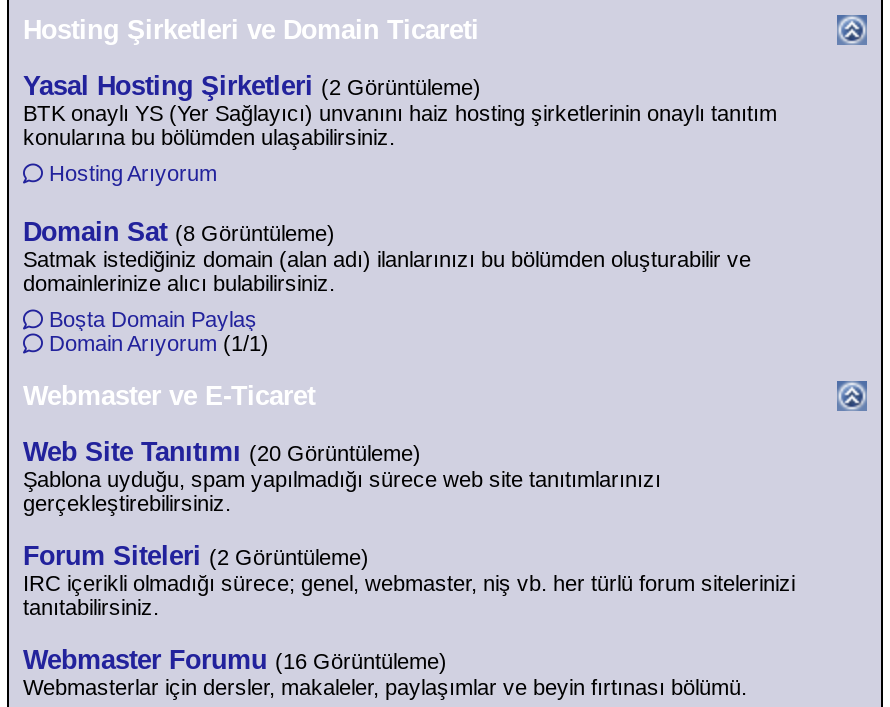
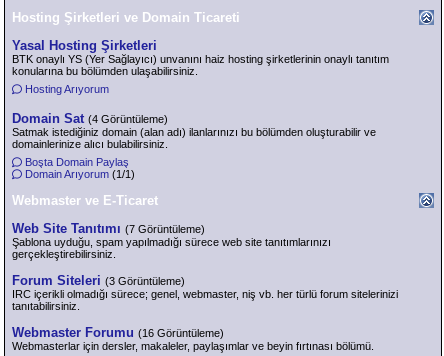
- Yasal Hosting Şirketleri (2 Görüntüleme)
+ Yasal Hosting Şirketleri

- Domain Sat (8 Görüntüleme)
+ Domain Sat (4 Görüntüleme)

- Web Site Tanıtımı (20 Görüntüleme)
+ Web Site Tanıtımı (7 Görüntüleme)

- Forum Siteleri (2 Görüntüleme)
+ Forum Siteleri (3 Görüntüleme)
